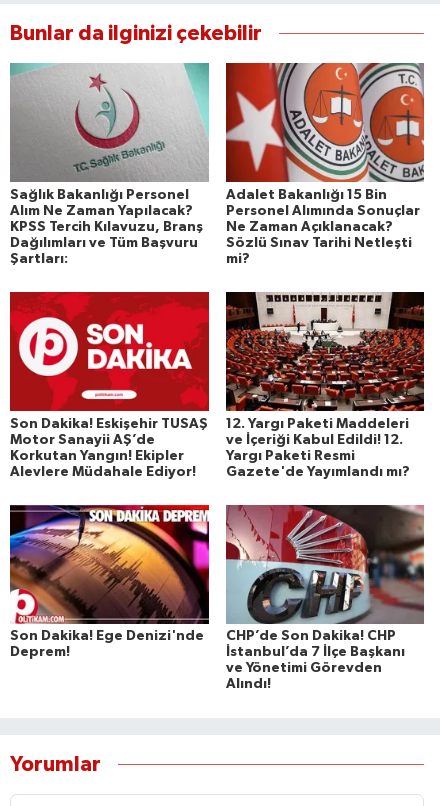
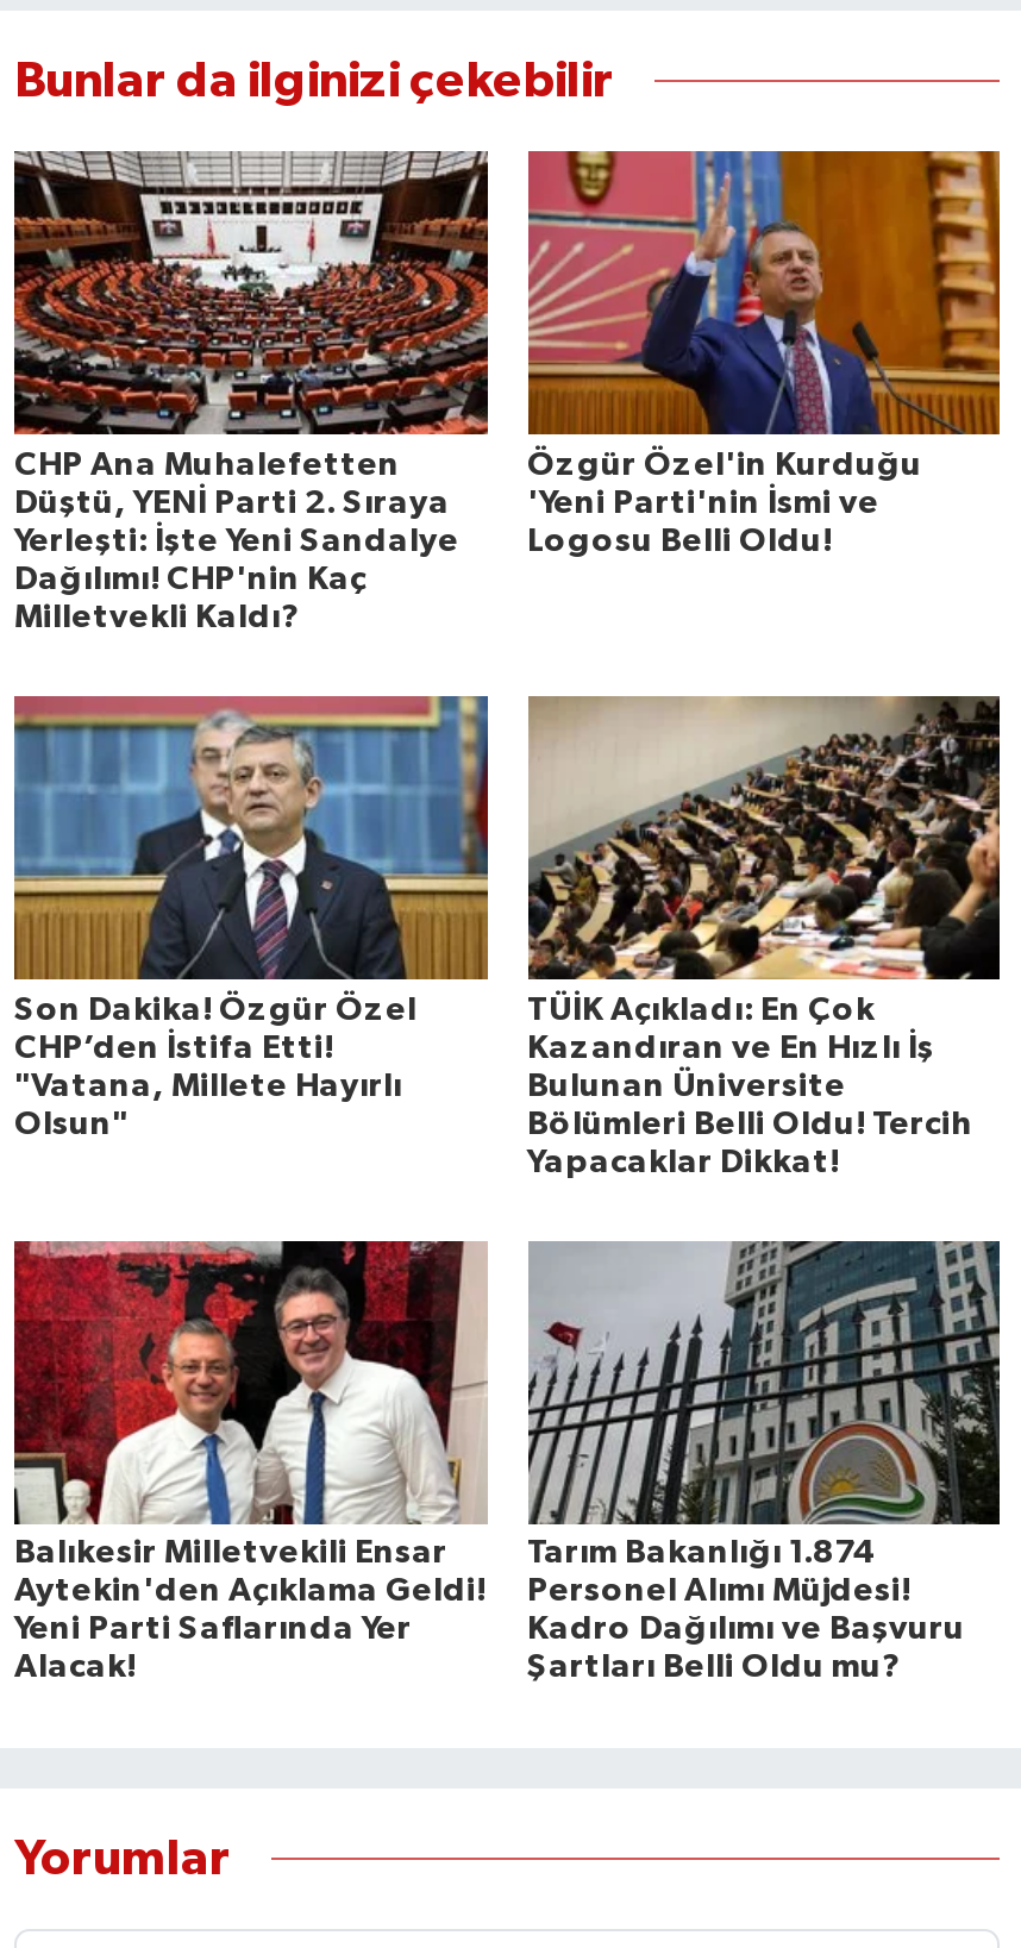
- [image]
- Sağlık Bakanlığı Personel
- Alım Ne Zaman Yapılacak?
- KPSS Tercih Kılavuzu, Branş
- Dağılımları ve Tüm Başvuru
- Şartları:
+ [image]
+ CHP Ana Muhalefetten
+ Düştü, YENİ Parti 2. Sıraya
+ Yerleşti: İşte Yeni Sandalye
+ Dağılımı! CHP'nin Kaç
+ Milletvekli Kaldı?

- [image]
- Adalet Bakanlığı 15 Bin
- Personel Alımında Sonuçlar
- Ne Zaman Açıklanacak?
- Sözlü Sınav Tarihi Netleşti
- mi?
+ [image]
+ Özgür Özel'in Kurduğu
+ 'Yeni Parti'nin İsmi ve
+ Logosu Belli Oldu!

- [image]
- Son Dakika! Eskişehir TUSAŞ
- Motor Sanayii AŞ’de
- Korkutan Yangın! Ekipler
- Alevlere Müdahale Ediyor!
+ [image]
+ Son Dakika! Özgür Özel
+ CHP’den İstifa Etti!
+ "Vatana, Millete Hayırlı
+ Olsun"

- [image]
- 12. Yargı Paketi Maddeleri
- ve İçeriği Kabul Edildi! 12.
- Yargı Paketi Resmi
- Gazete'de Yayımlandı mı?
+ [image]
+ TÜİK Açıkladı: En Çok
+ Kazandıran ve En Hızlı İş
+ Bulunan Üniversite
+ Bölümleri Belli Oldu! Tercih
+ Yapacaklar Dikkat!

- [image]
- Son Dakika! Ege Denizi'nde
- Deprem!
+ [image]
+ Balıkesir Milletvekili Ensar
+ Aytekin'den Açıklama Geldi!
+ Yeni Parti Saflarında Yer
+ Alacak!

- [image]
- CHP’de Son Dakika! CHP
- İstanbul’da 7 İlçe Başkanı
- ve Yönetimi Görevden
- Alındı!
+ [image]
+ Tarım Bakanlığı 1.874
+ Personel Alımı Müjdesi!
+ Kadro Dağılımı ve Başvuru
+ Şartları Belli Oldu mu?
